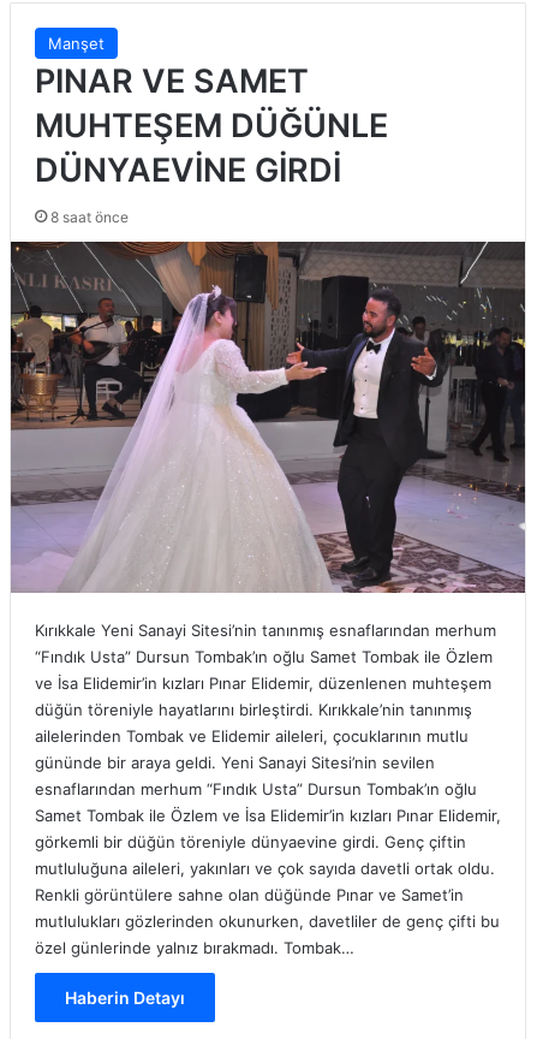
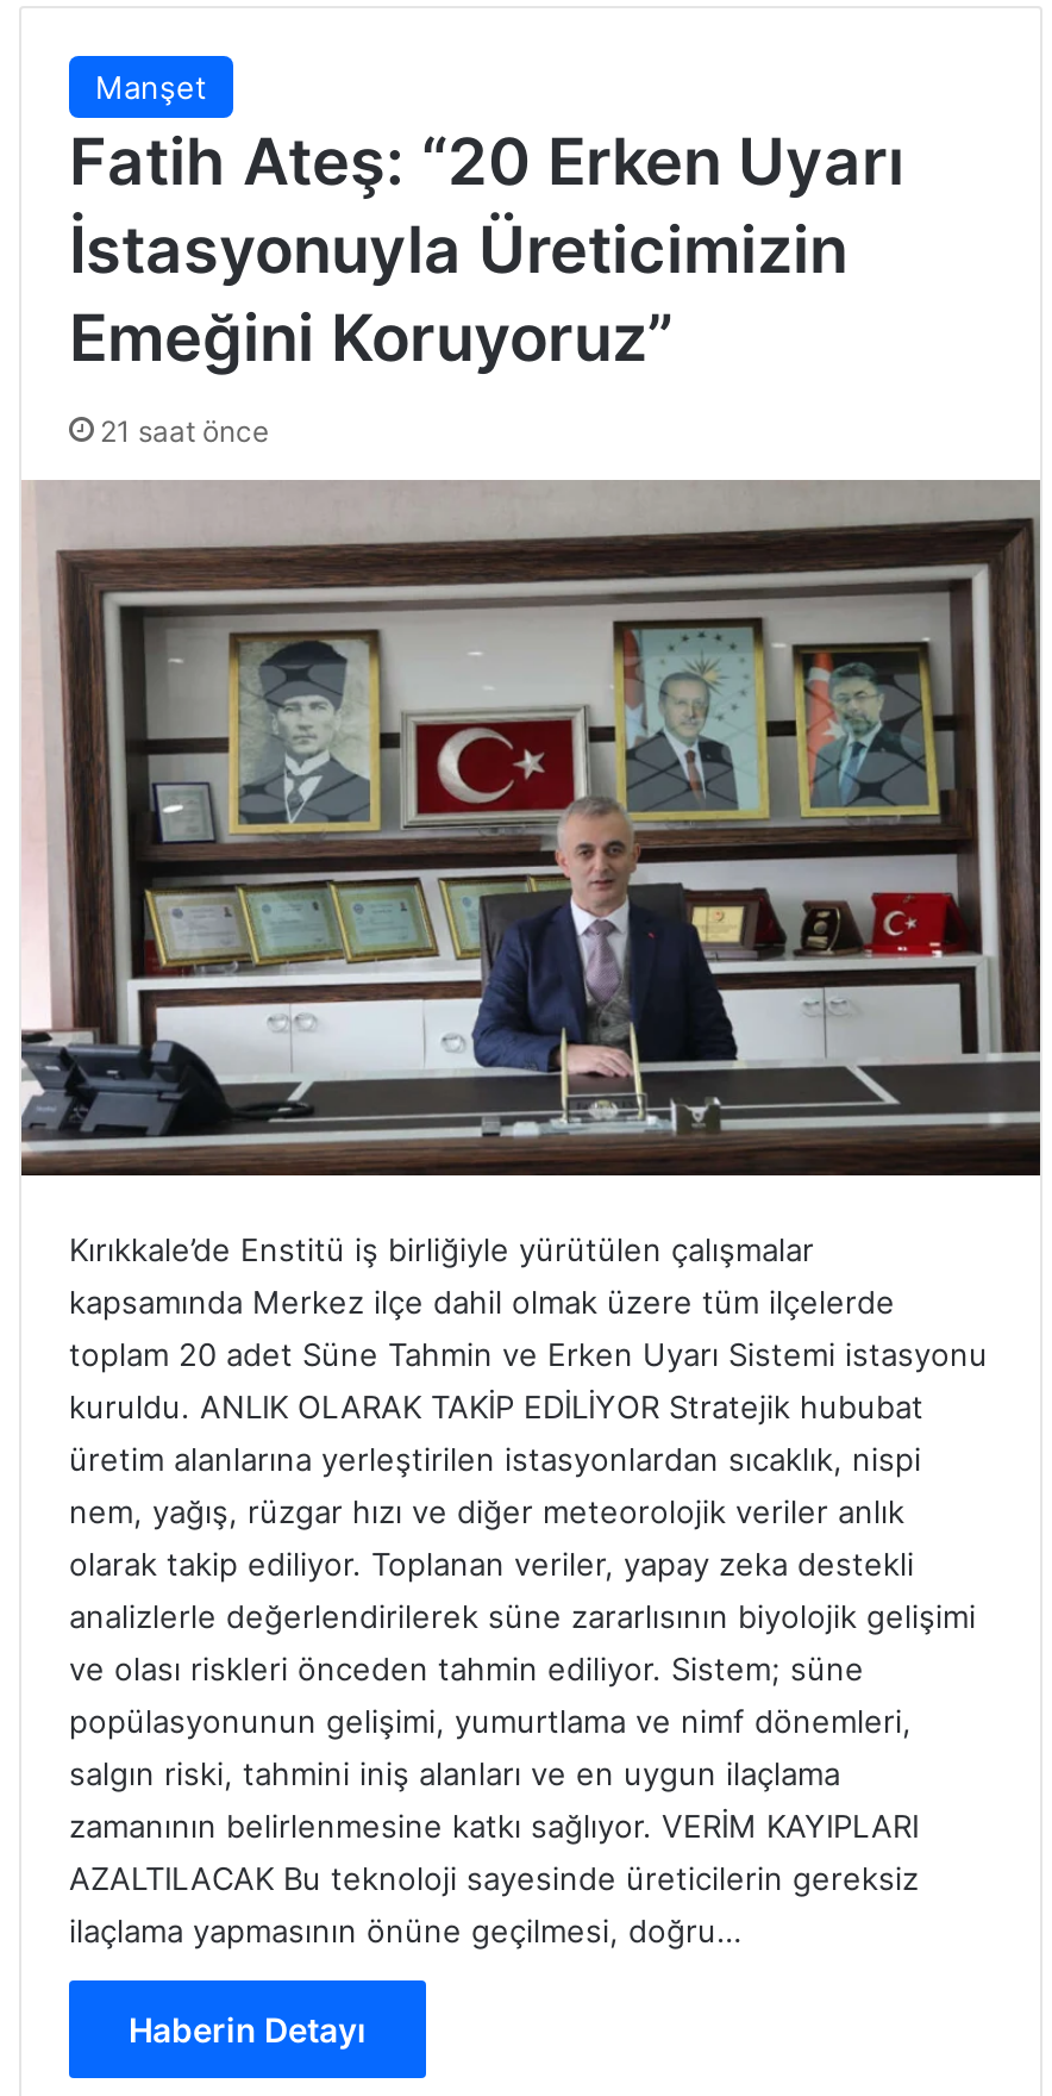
- PINAR VE SAMET
- MUHTEŞEM DÜĞÜNLE
- DÜNYAEVİNE GİRDİ
+ Fatih Ateş: “20 Erken Uyarı
+ İstasyonuyla Üreticimizin
+ Emeğini Koruyoruz”

- 8 saat önce
+ 21 saat önce

- [image]
- Kırıkkale Yeni Sanayi Sitesi’nin tanınmış esnaflarından merhum
- “Fındık Usta” Dursun Tombak’ın oğlu Samet Tombak ile Özlem
- ve İsa Elidemir’in kızları Pınar Elidemir, düzenlenen muhteşem
- düğün töreniyle hayatlarını birleştirdi. Kırıkkale’nin tanınmış
- ailelerinden Tombak ve Elidemir aileleri, çocuklarının mutlu
- gününde bir araya geldi. Yeni Sanayi Sitesi’nin sevilen
- esnaflarından merhum “Fındık Usta” Dursun Tombak’ın oğlu
- Samet Tombak ile Özlem ve İsa Elidemir’in kızları Pınar Elidemir,
- görkemli bir düğün töreniyle dünyaevine girdi. Genç çiftin
- mutluluğuna aileleri, yakınları ve çok sayıda davetli ortak oldu.
- Renkli görüntülere sahne olan düğünde Pınar ve Samet’in
- mutlulukları gözlerinden okunurken, davetliler de genç çifti bu
- özel günlerinde yalnız bırakmadı. Tombak…
+ [image]
+ Kırıkkale’de Enstitü iş birliğiyle yürütülen çalışmalar
+ kapsamında Merkez ilçe dahil olmak üzere tüm ilçelerde
+ toplam 20 adet Süne Tahmin ve Erken Uyarı Sistemi istasyonu
+ kuruldu. ANLIK OLARAK TAKİP EDİLİYOR Stratejik hububat
+ üretim alanlarına yerleştirilen istasyonlardan sıcaklık, nispi
+ nem, yağış, rüzgar hızı ve diğer meteorolojik veriler anlık
+ olarak takip ediliyor. Toplanan veriler, yapay zeka destekli
+ analizlerle değerlendirilerek süne zararlısının biyolojik gelişimi
+ ve olası riskleri önceden tahmin ediliyor. Sistem; süne
+ popülasyonunun gelişimi, yumurtlama ve nimf dönemleri,
+ salgın riski, tahmini iniş alanları ve en uygun ilaçlama
+ zamanının belirlenmesine katkı sağlıyor. VERİM KAYIPLARI
+ AZALTILACAK Bu teknoloji sayesinde üreticilerin gereksiz
+ ilaçlama yapmasının önüne geçilmesi, doğru…
